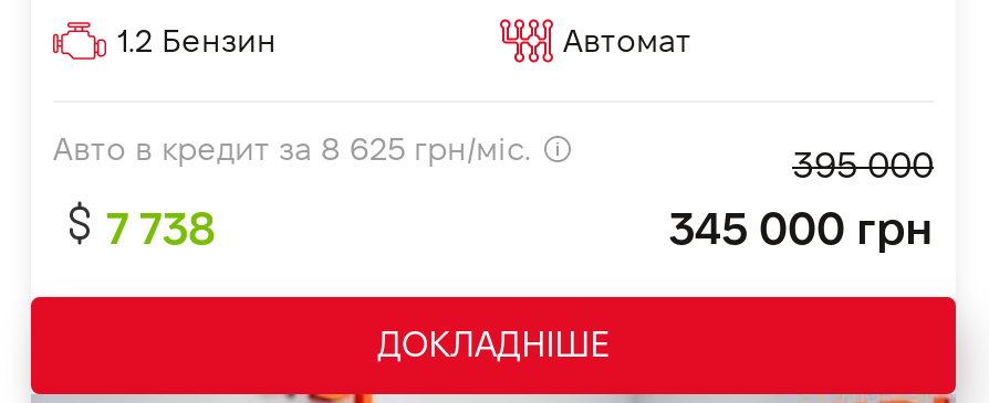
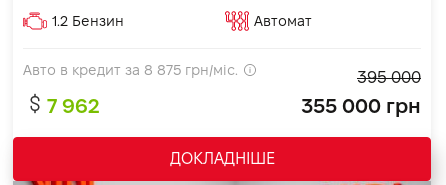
- Авто в кредит за 8 625 грн/міс.
+ Авто в кредит за 8 875 грн/міс.

- 7 738
+ 7 962

- 345 000 грн
+ 355 000 грн
